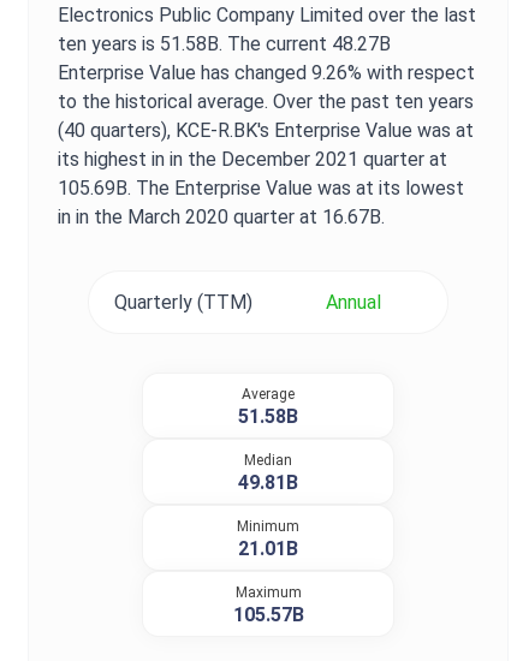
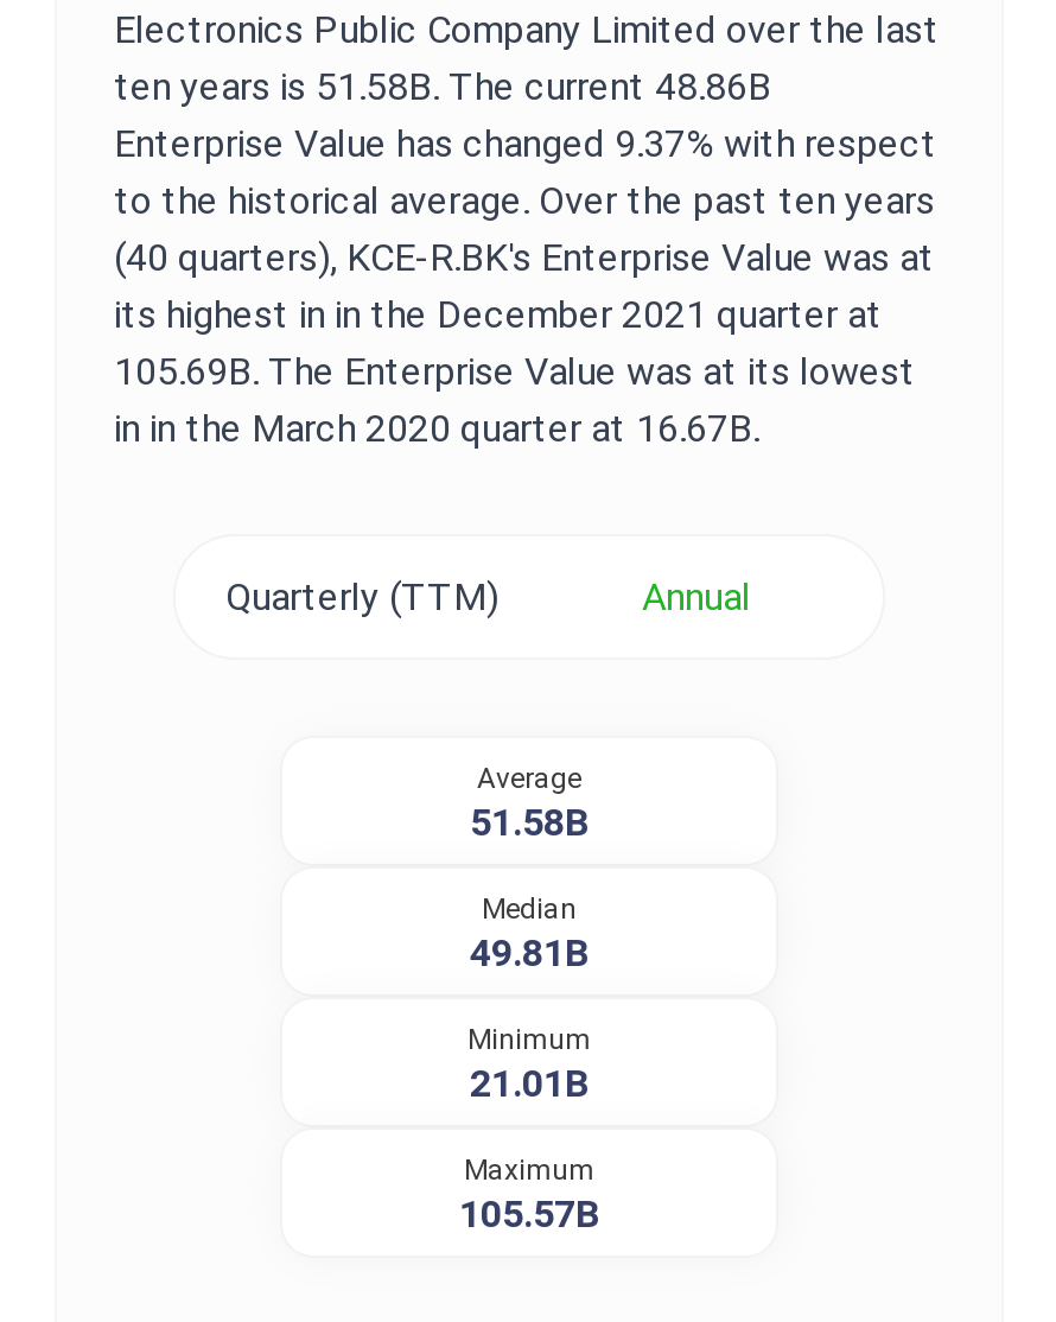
- ten years is 51.58B. The current 48.27B
+ ten years is 51.58B. The current 48.86B

- Enterprise Value has changed 9.26% with respect
+ Enterprise Value has changed 9.37% with respect
